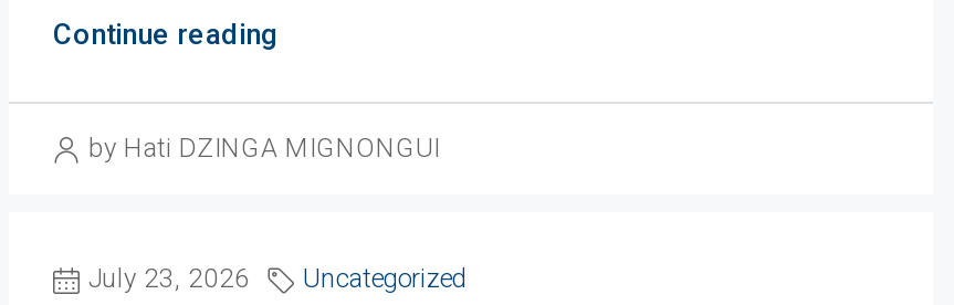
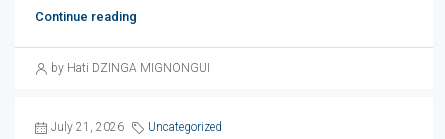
- July 23, 2026 Uncategorized
+ July 21, 2026 Uncategorized
